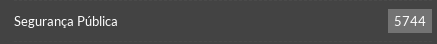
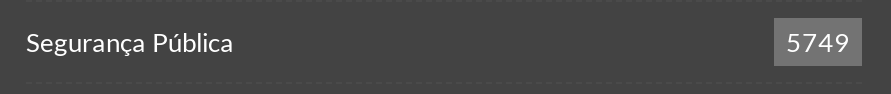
- 5744
+ 5749
